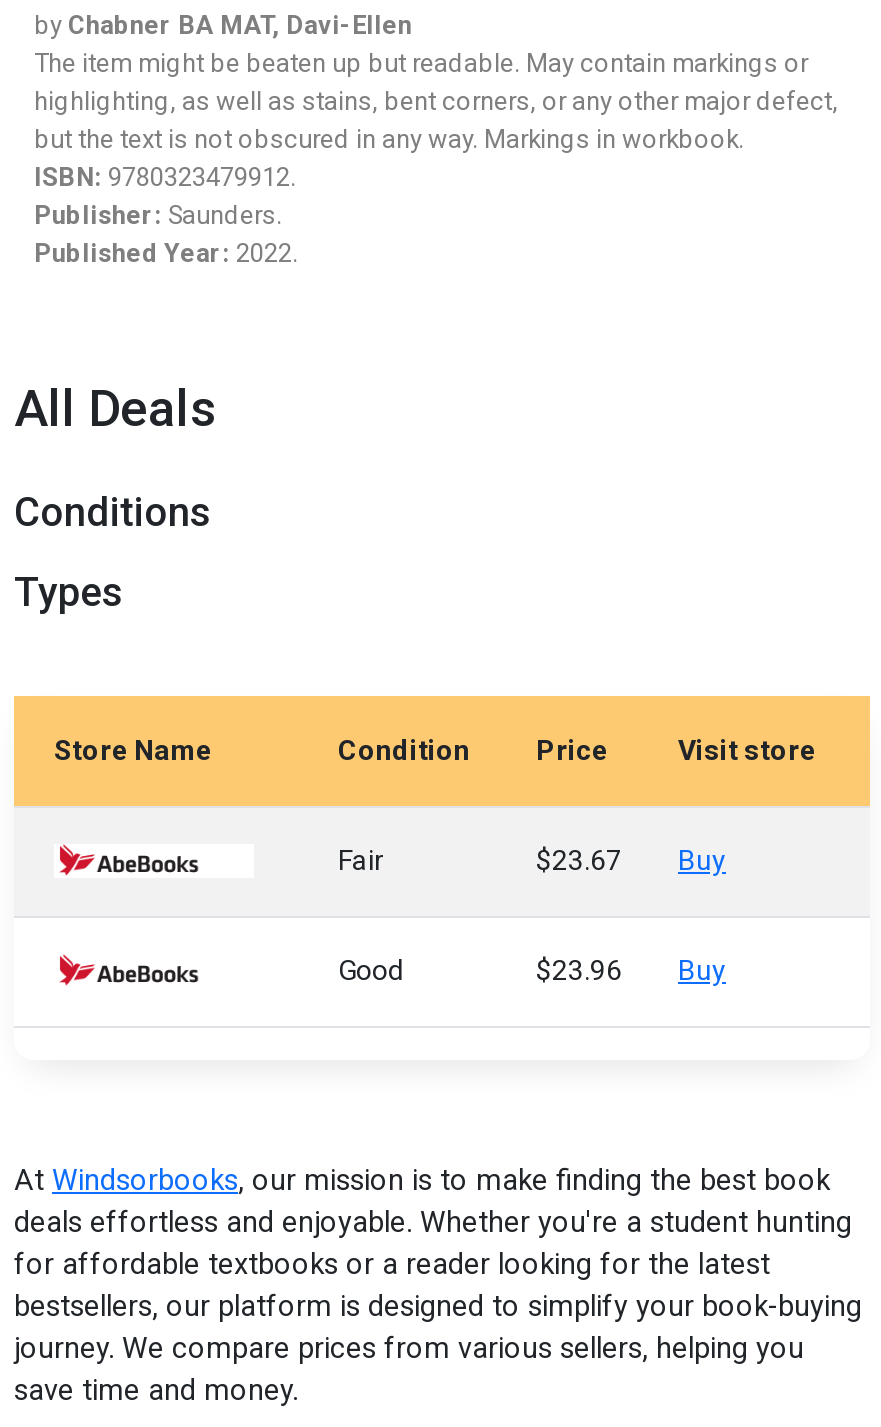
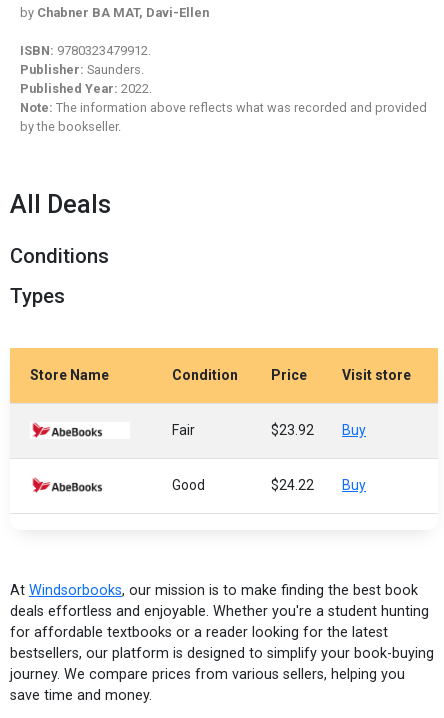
- The item might be beaten up but readable. May contain markings or
- highlighting, as well as stains, bent corners, or any other major defect,
- but the text is not obscured in any way. Markings in workbook.

moved up: ISBN: 9780323479912. | Publisher: Saunders. | Published Year: 2022.

+ Note: The information above reflects what was recorded and provided
+ by the bookseller.

- $23.67 Buy
+ $23.92 Buy

- $23.96 Buy
+ $24.22 Buy
